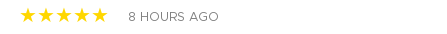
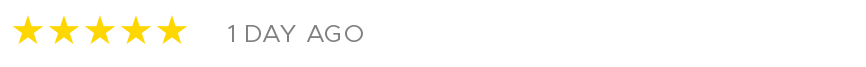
- 8 HOURS AGO
+ 1 DAY AGO
